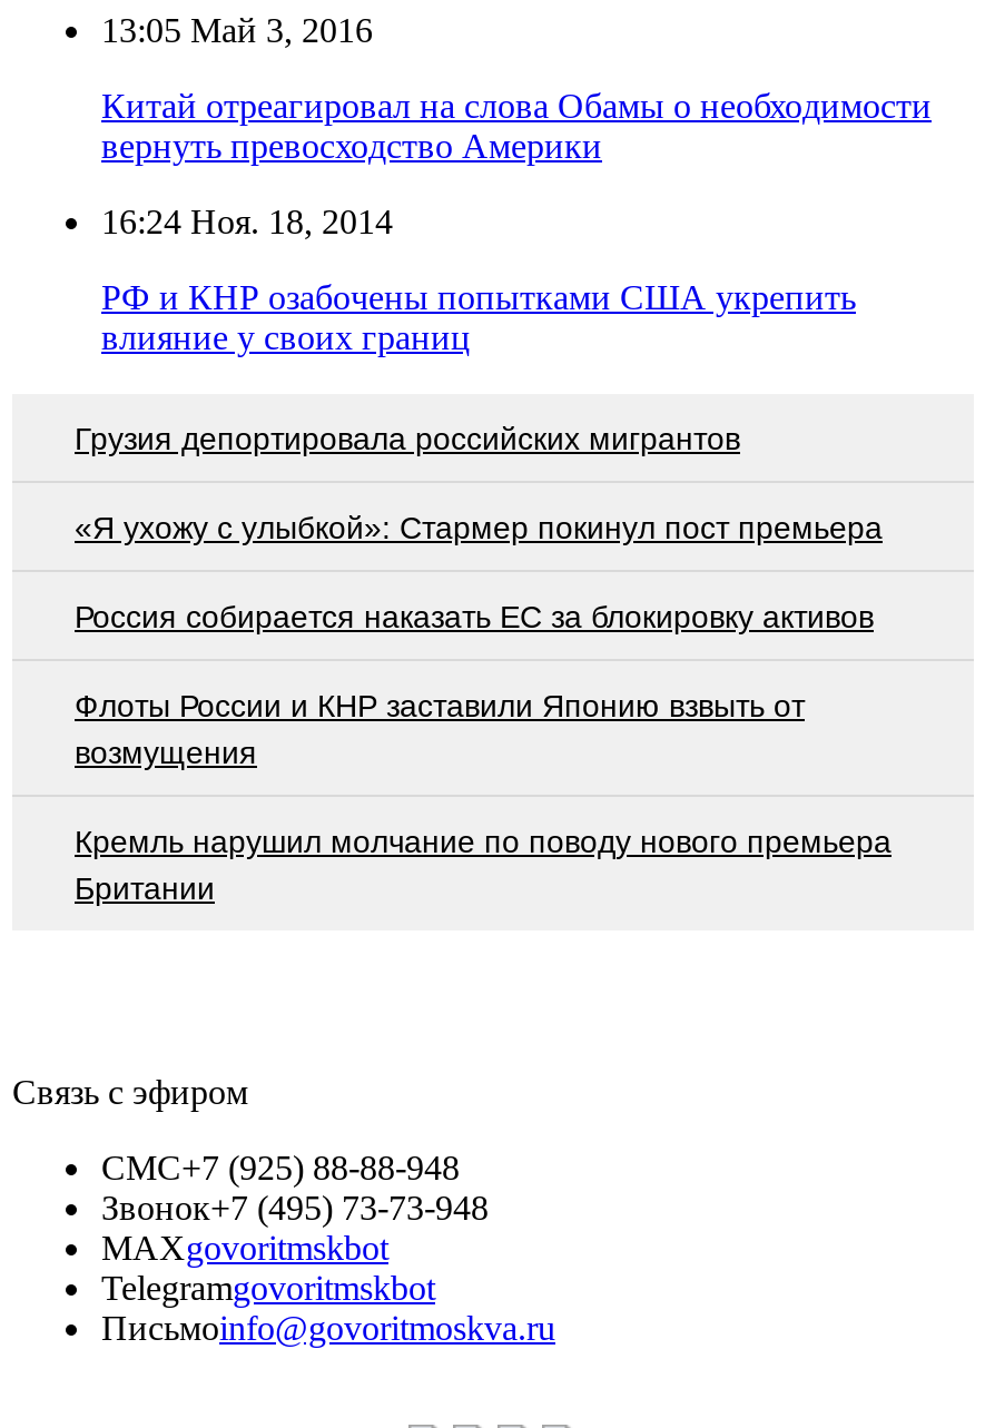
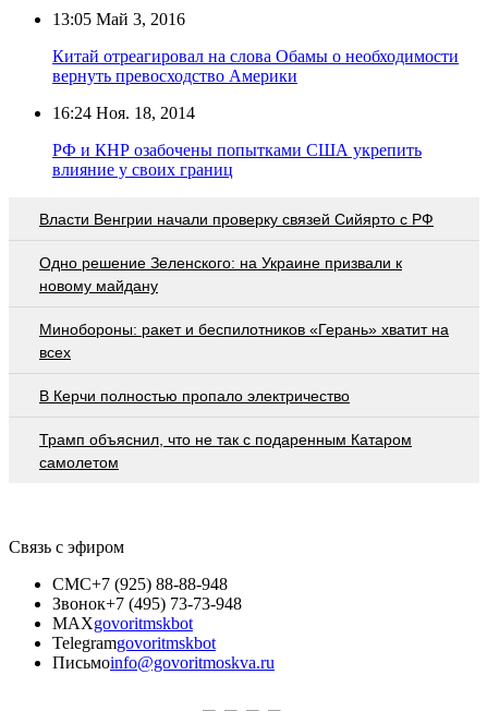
- Грузия депортировала российских мигрантов
+ Власти Венгрии начали проверку связей Сийярто с РФ

- «Я ухожу с улыбкой»: Стармер покинул пост премьера
+ Одно решение Зеленского: на Украине призвали к
+ новому майдану

- Россия собирается наказать EC за блокировку активов
+ Минобороны: ракет и беспилотников «Герань» хватит на
+ всех

- Флоты России и КНР заставили Японию взвыть от
- возмущения
+ В Керчи полностью пропало электричество

- Кремль нарушил молчание по поводу нового премьера
- Британии
+ Трамп объяснил, что не так с подаренным Катаром
+ самолетом
